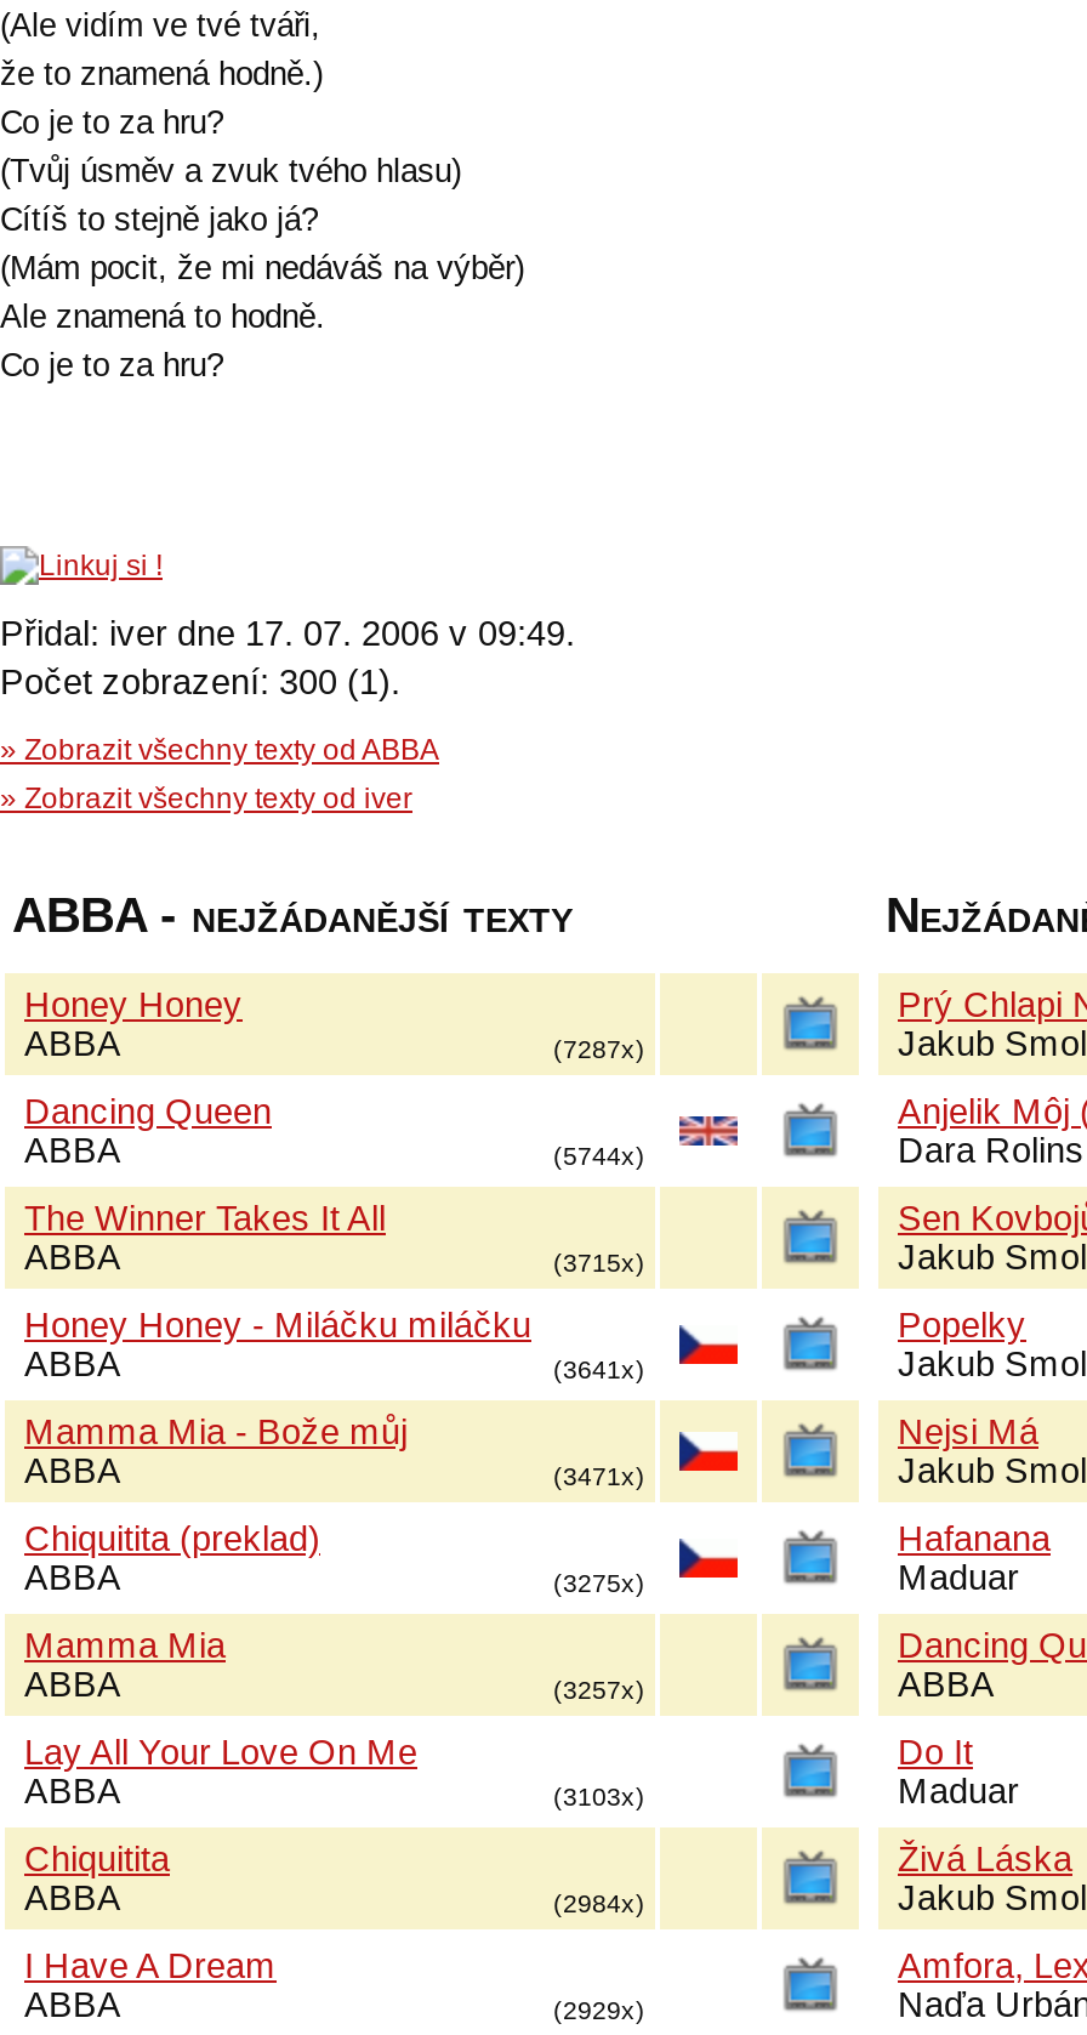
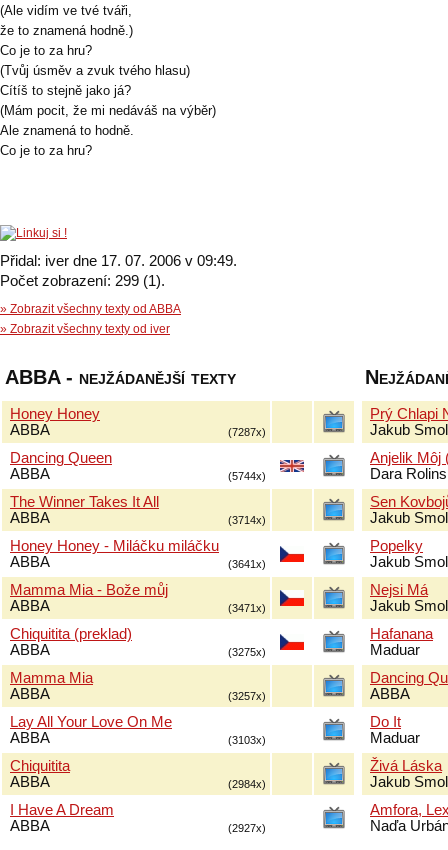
- Počet zobrazení: 300 (1).
+ Počet zobrazení: 299 (1).

- (3715x)
+ (3714x)

- (2929x)
+ (2927x)
